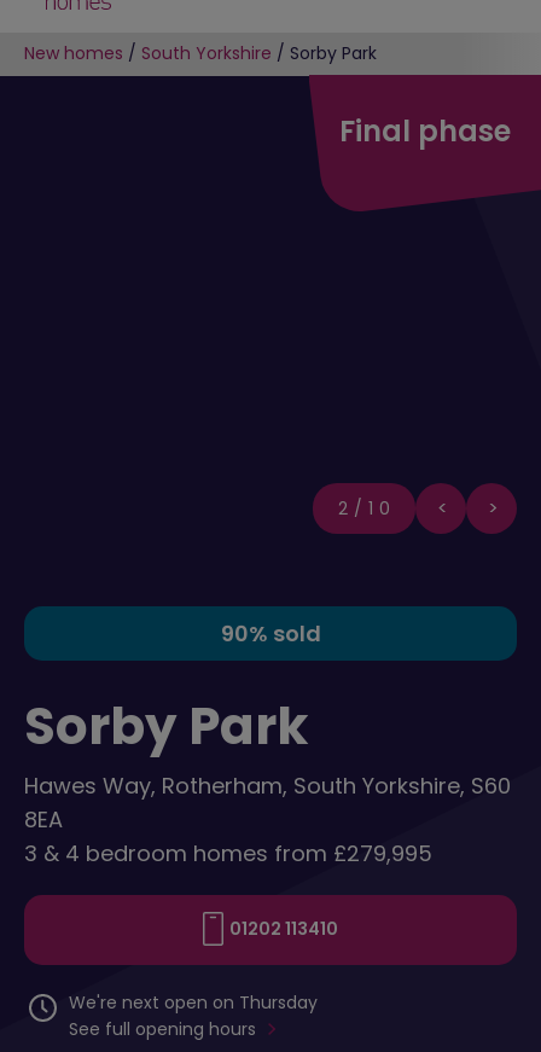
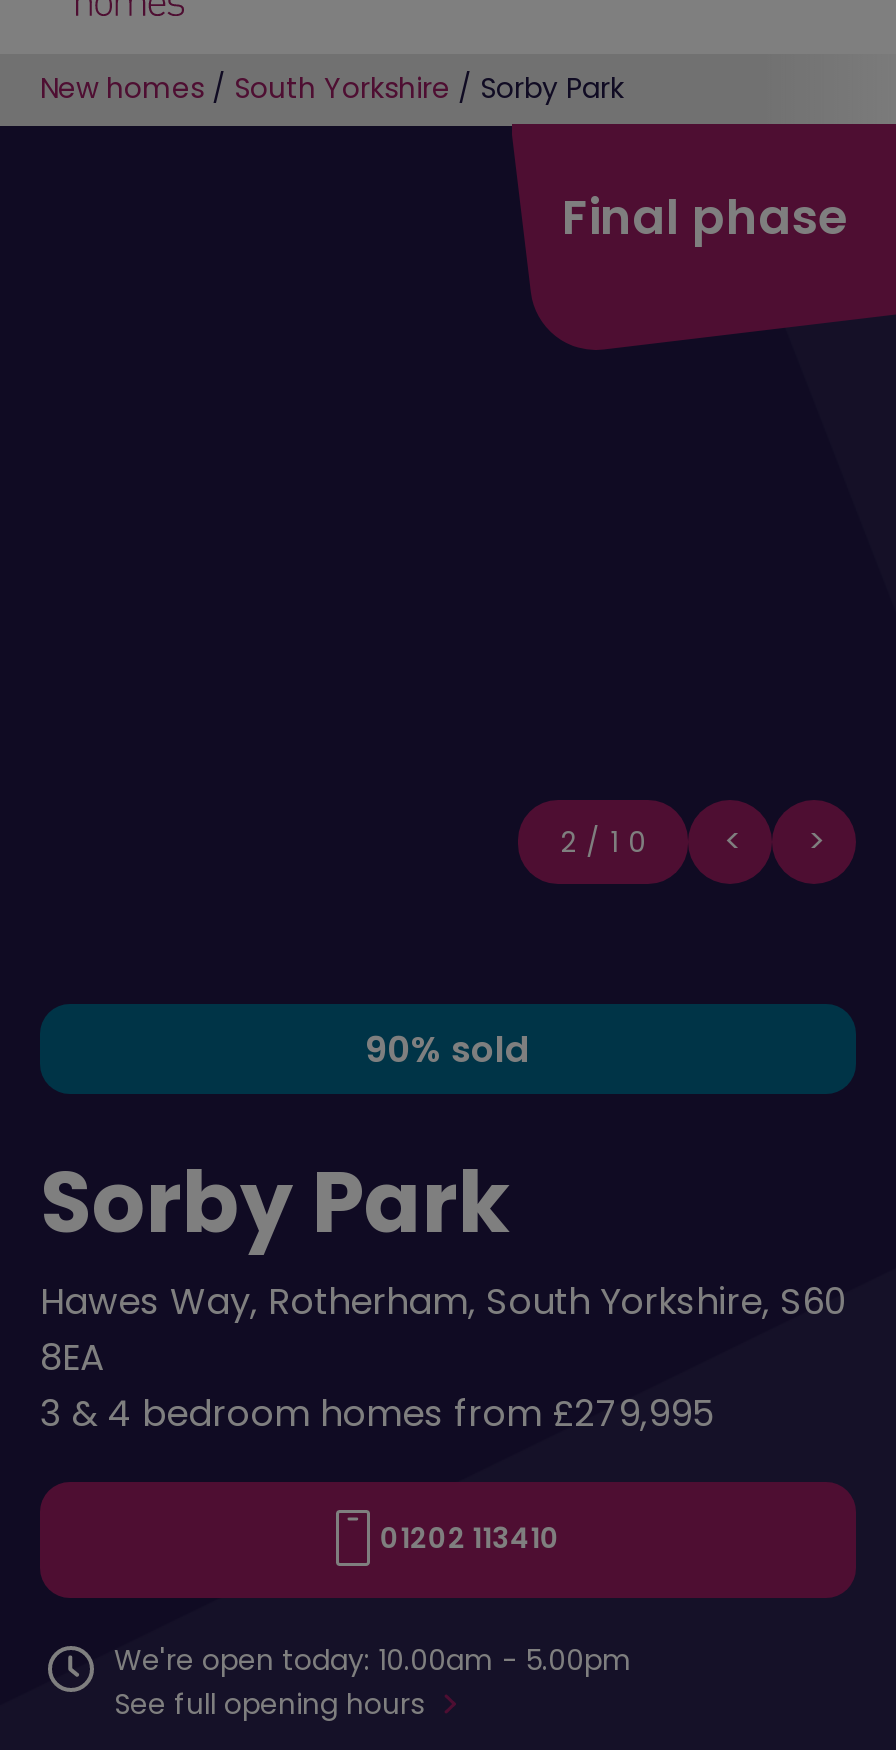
- We're next open on Thursday
+ We're open today: 10.00am - 5.00pm
